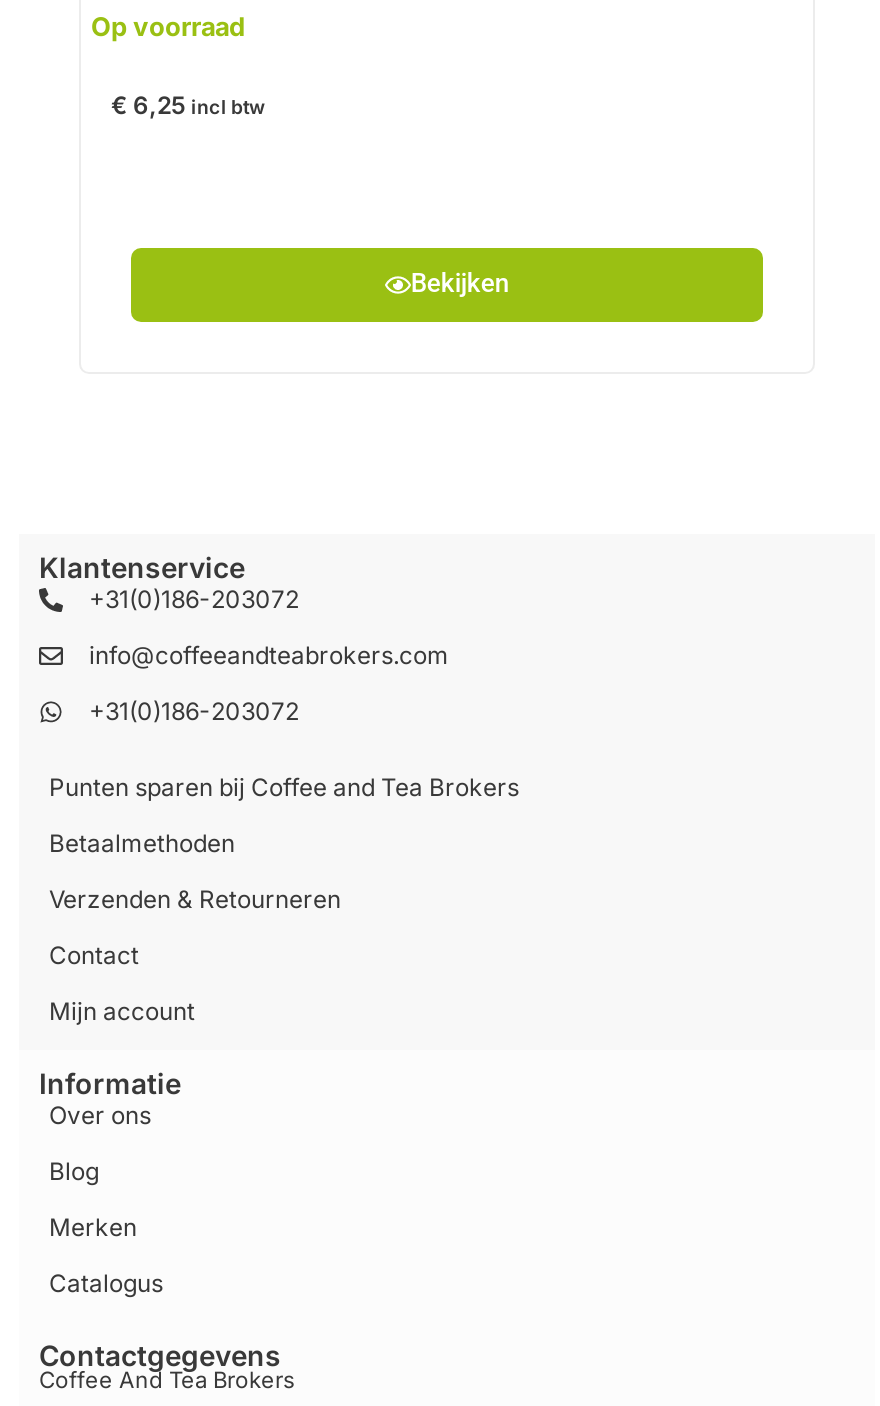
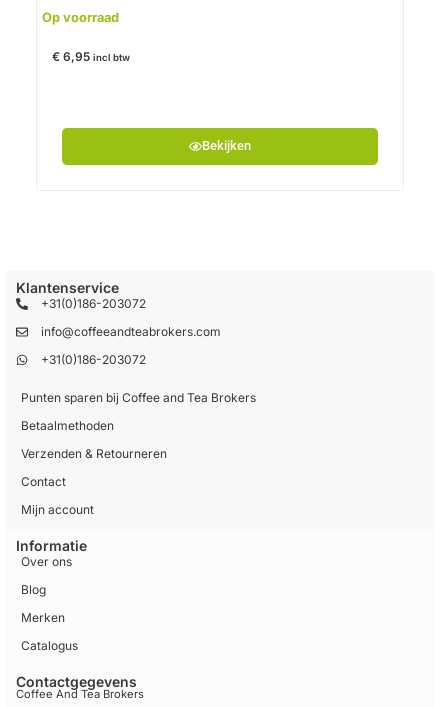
- €6,25 incl btw
+ €6,95 incl btw
